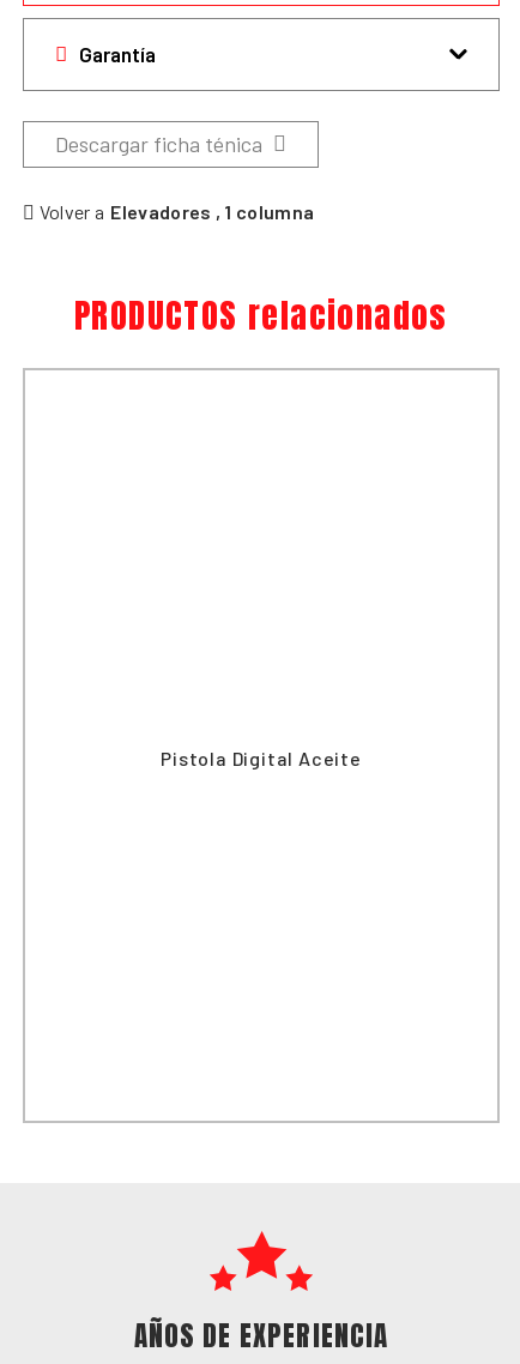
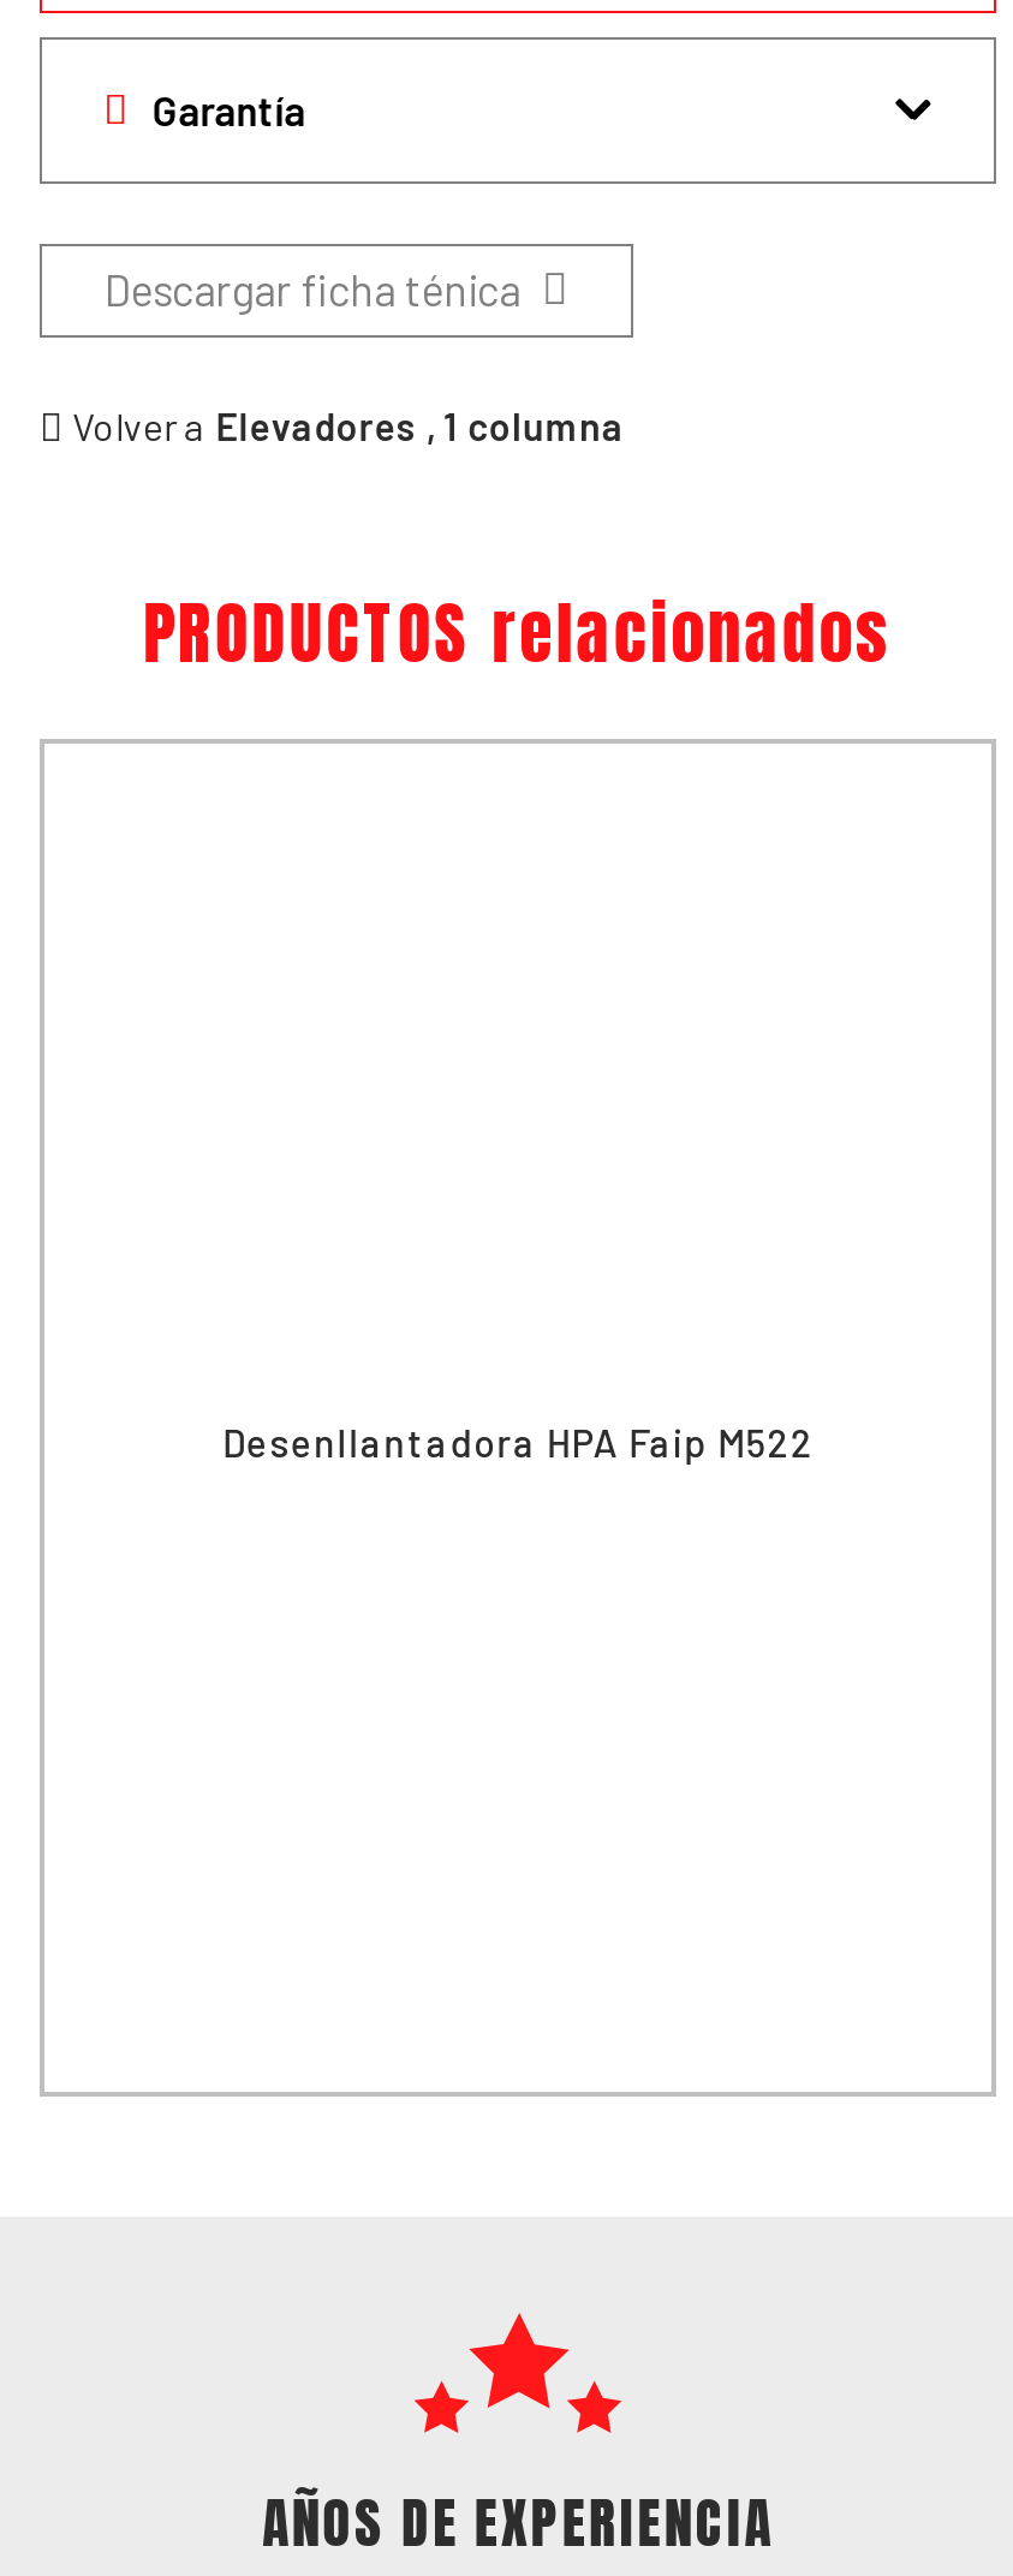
- Pistola Digital Aceite
+ Desenllantadora HPA Faip M522
